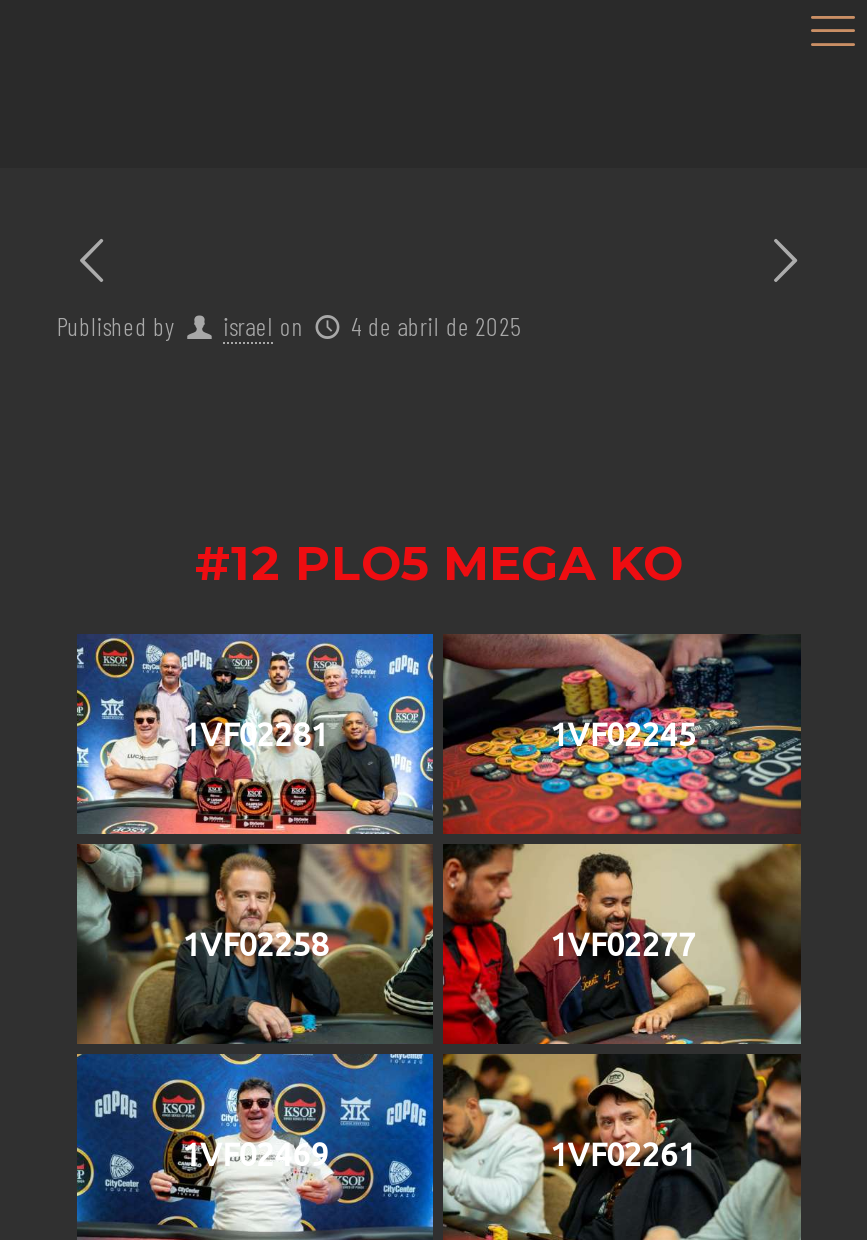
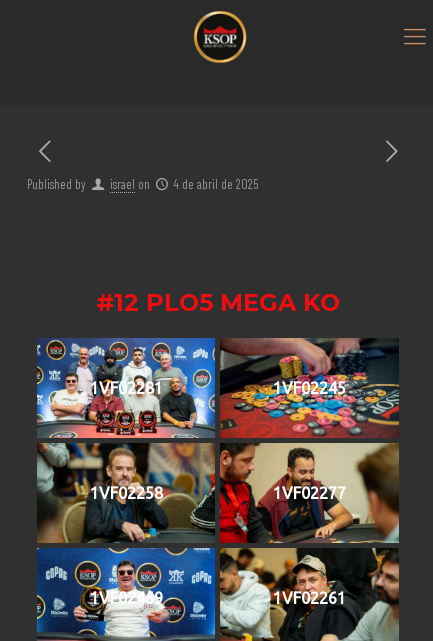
+ [image]
